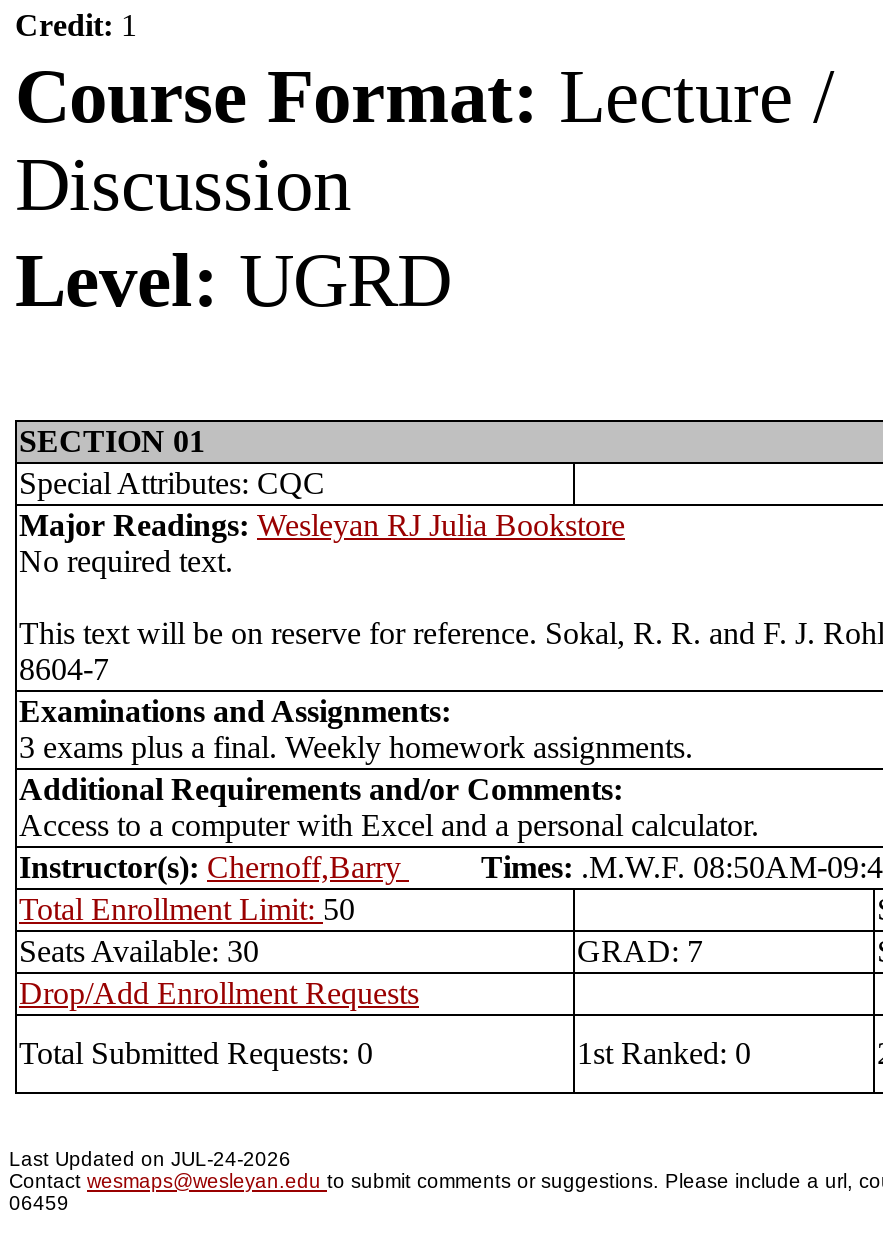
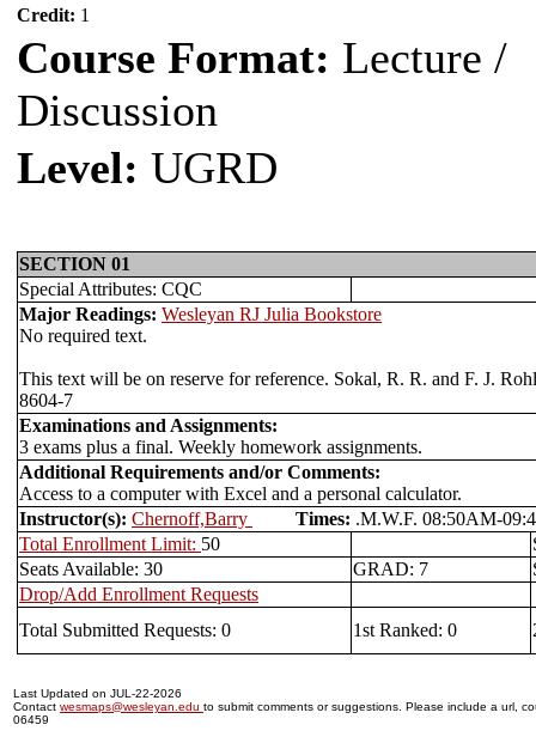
- Last Updated on JUL-24-2026
+ Last Updated on JUL-22-2026
